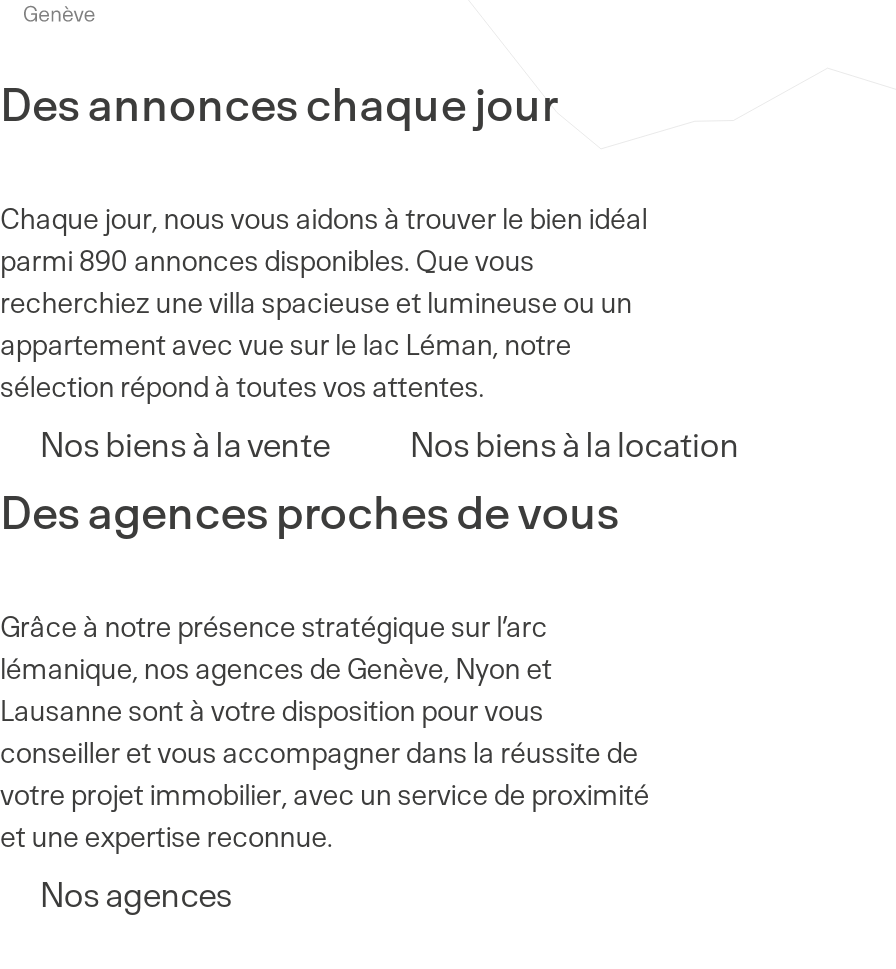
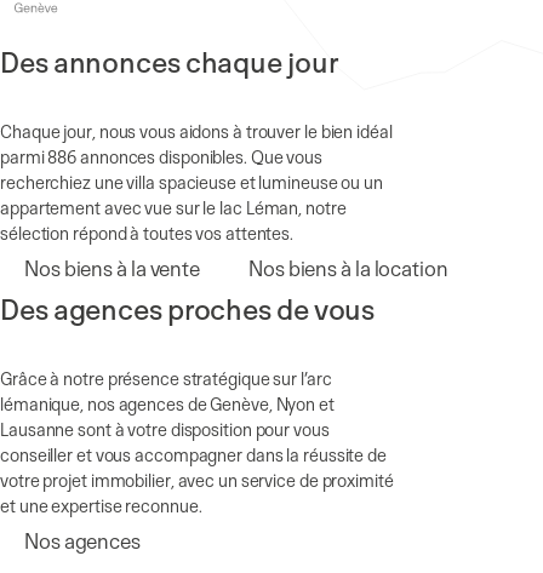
- parmi 890 annonces disponibles. Que vous
+ parmi 886 annonces disponibles. Que vous
